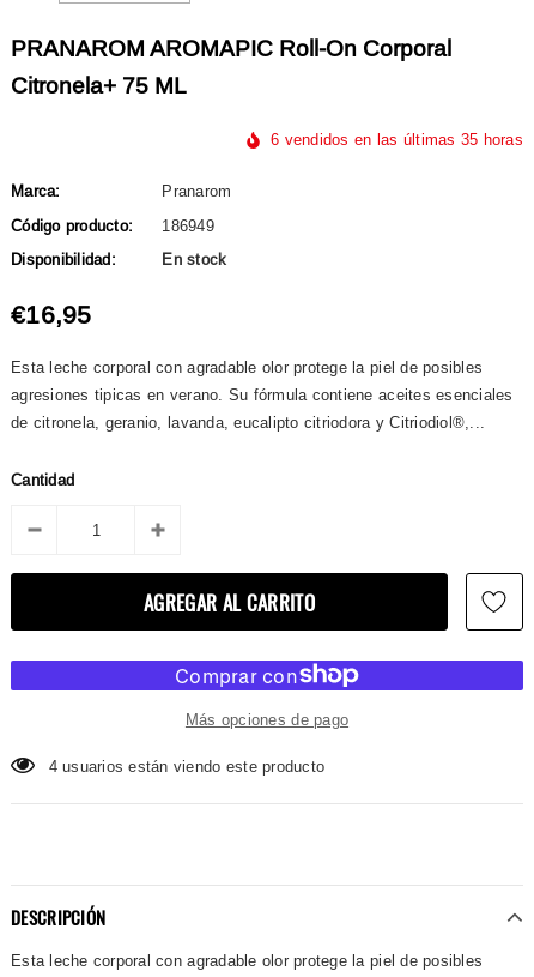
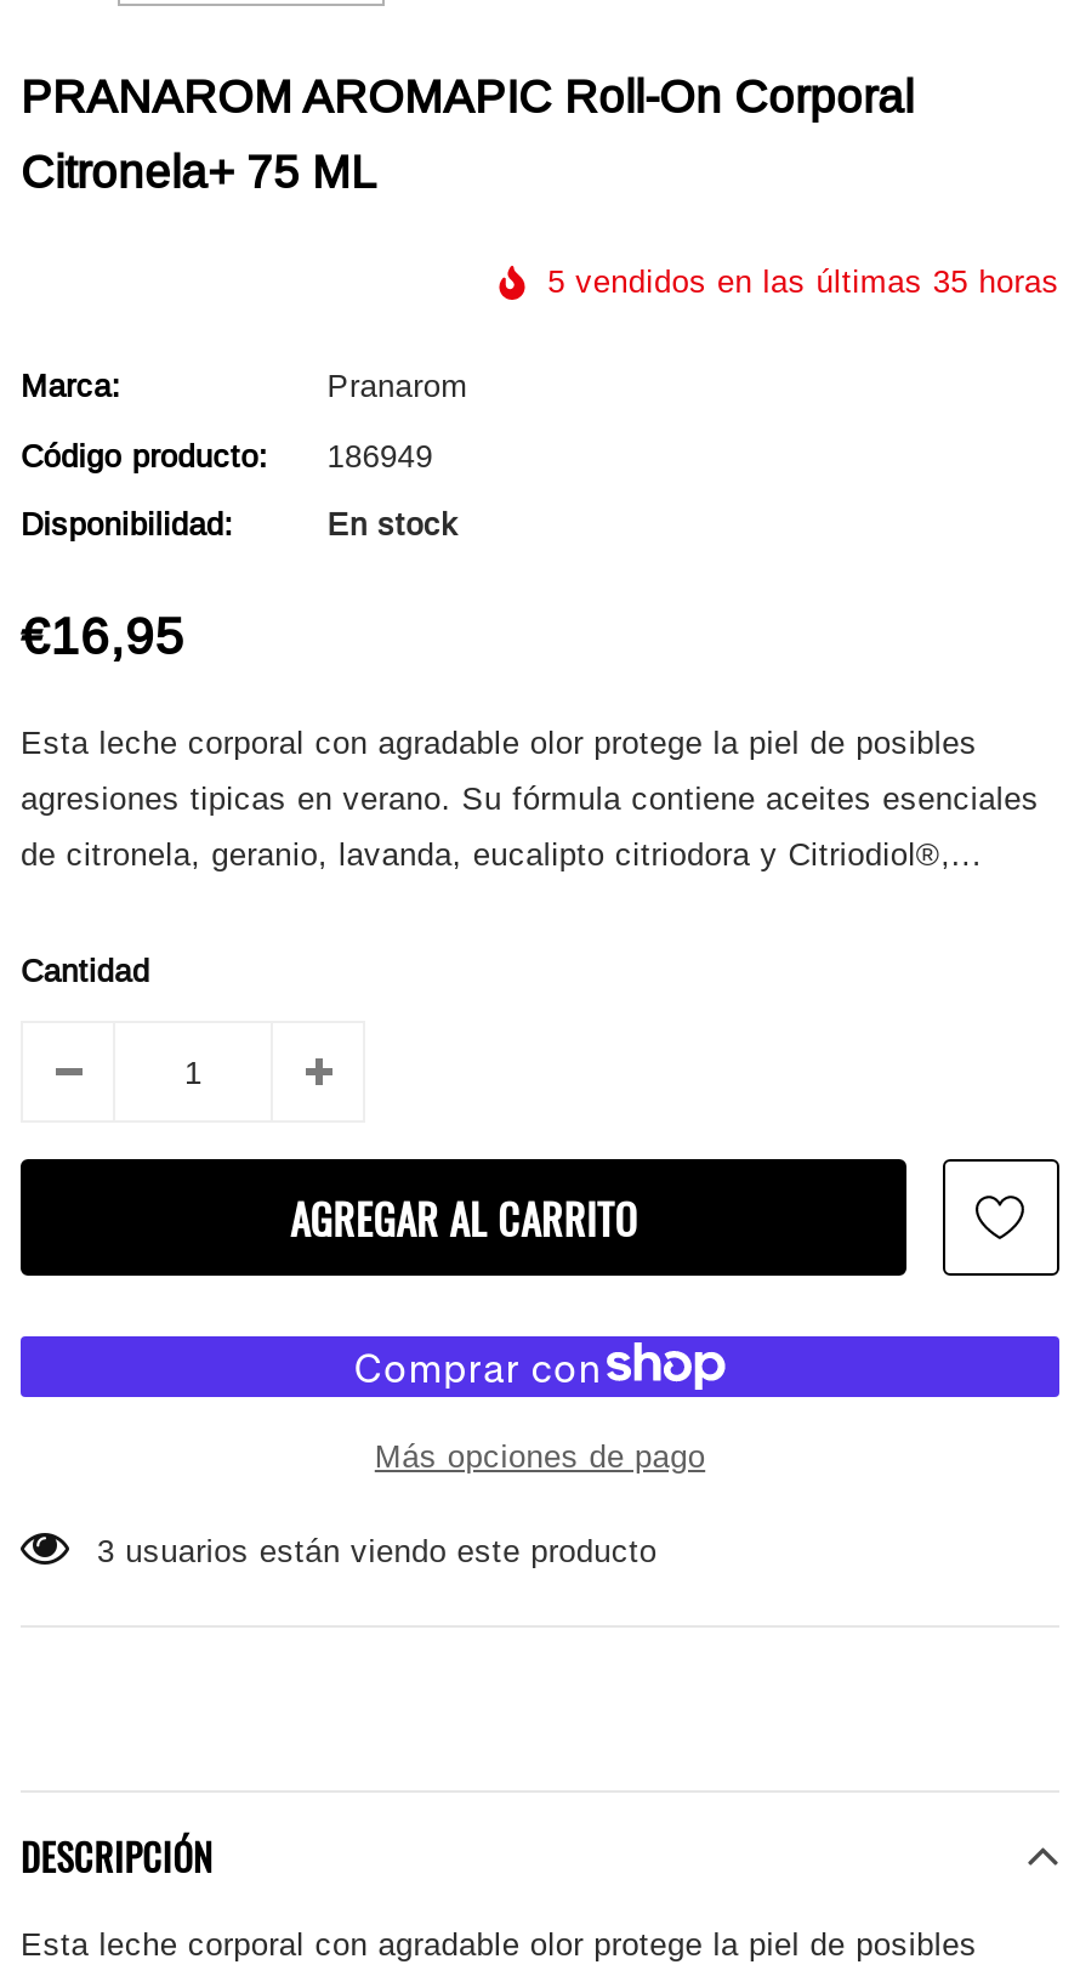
- 6 vendidos en las últimas 35 horas
+ 5 vendidos en las últimas 35 horas

- 4 usuarios están viendo este producto
+ 3 usuarios están viendo este producto
